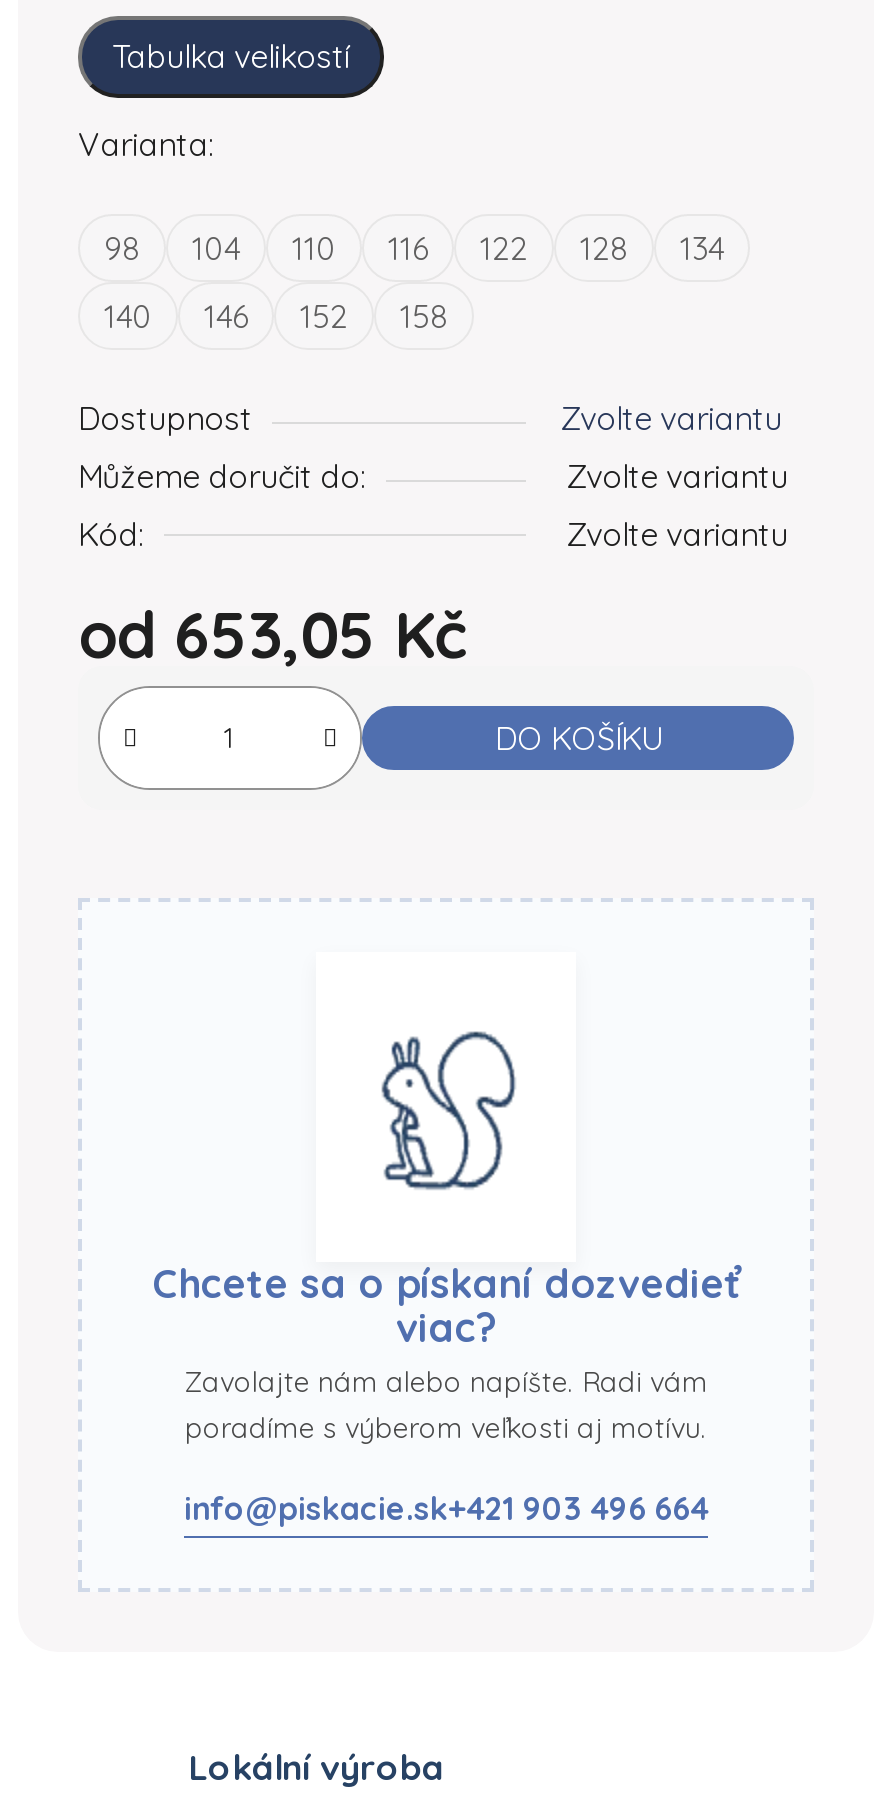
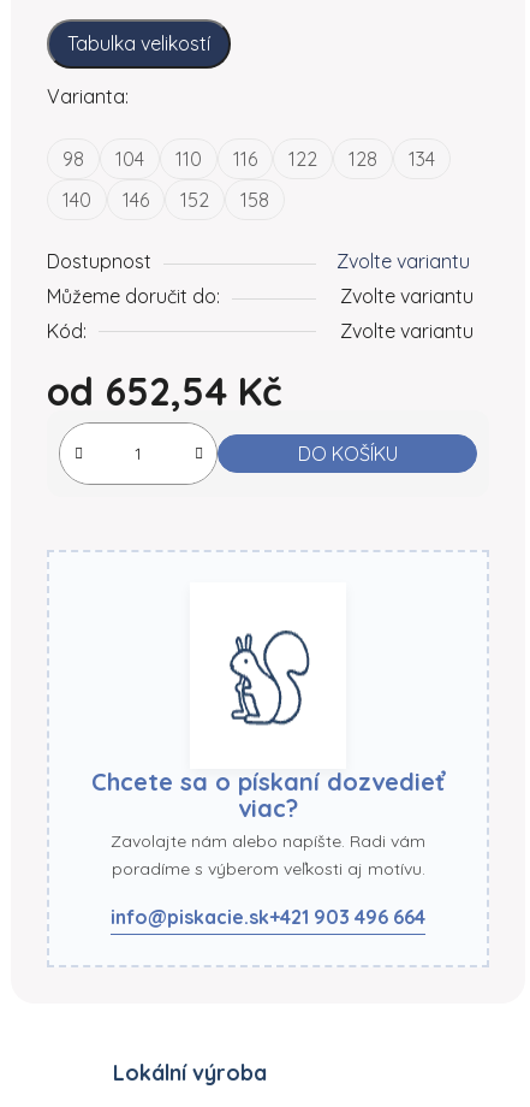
- od 653,05 Kč
+ od 652,54 Kč
